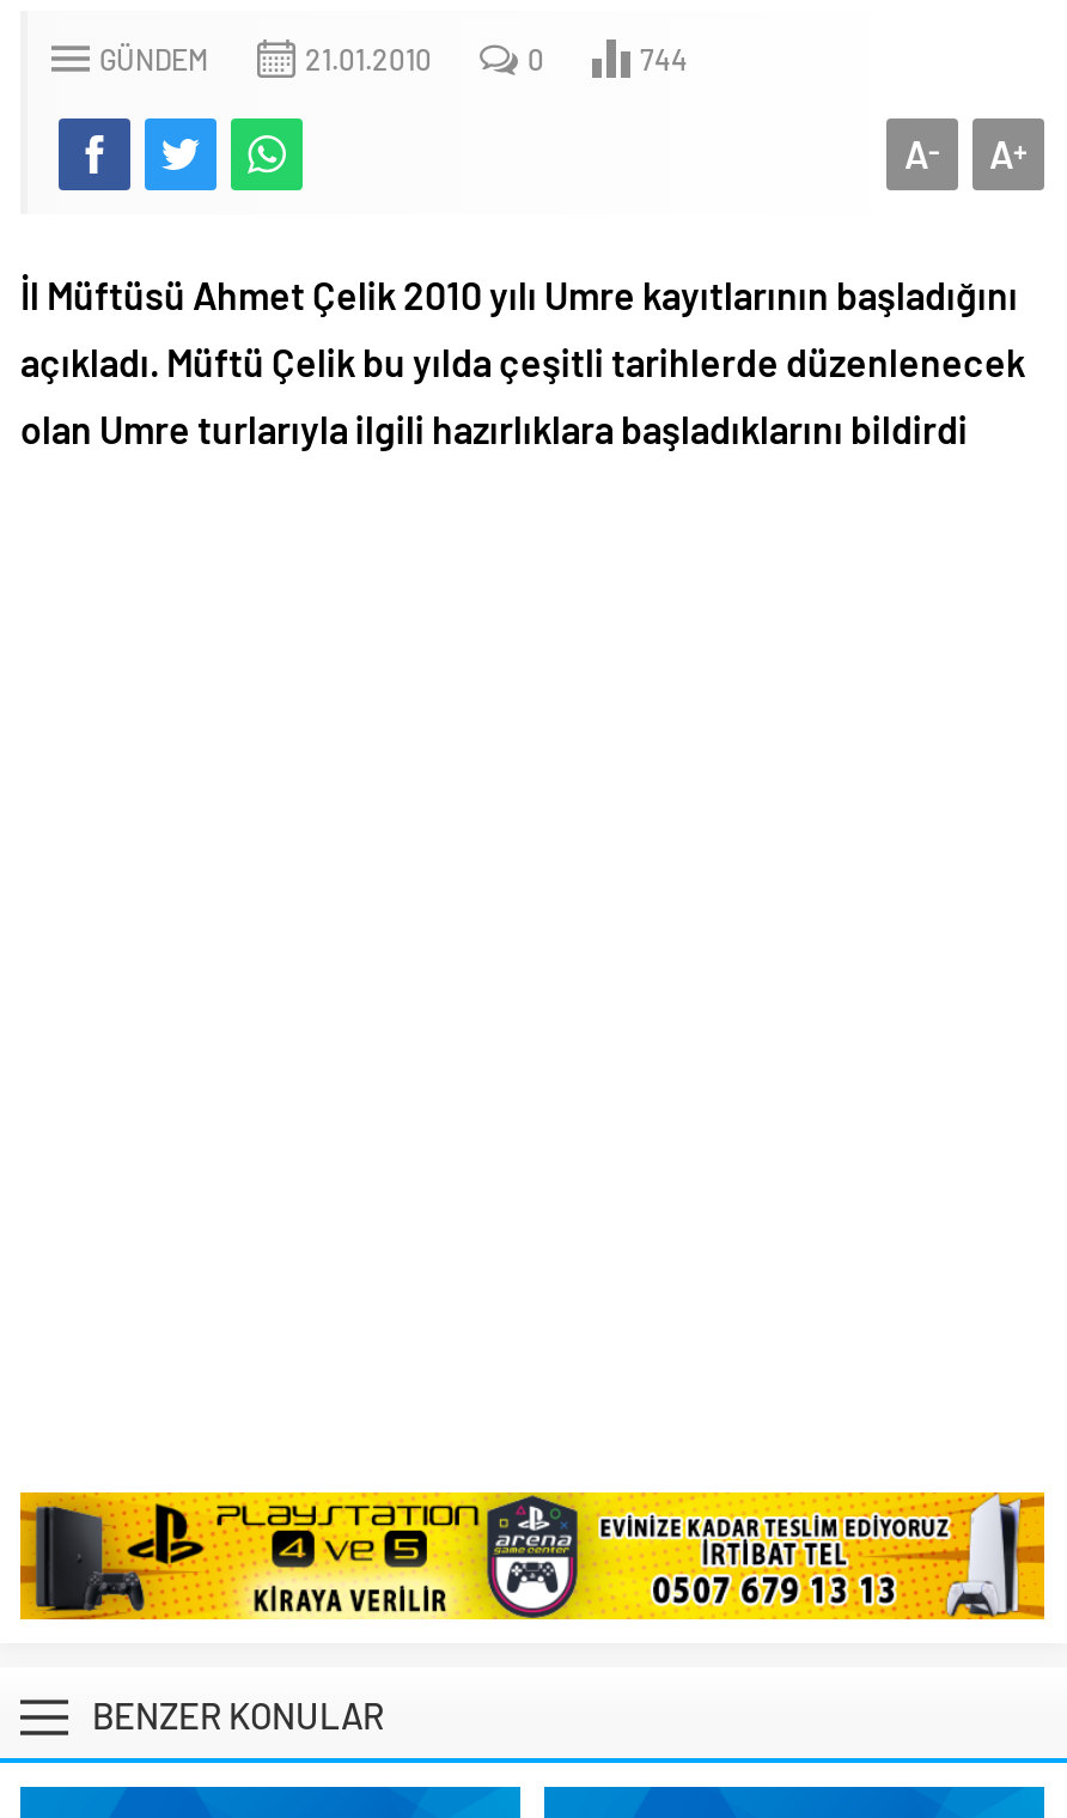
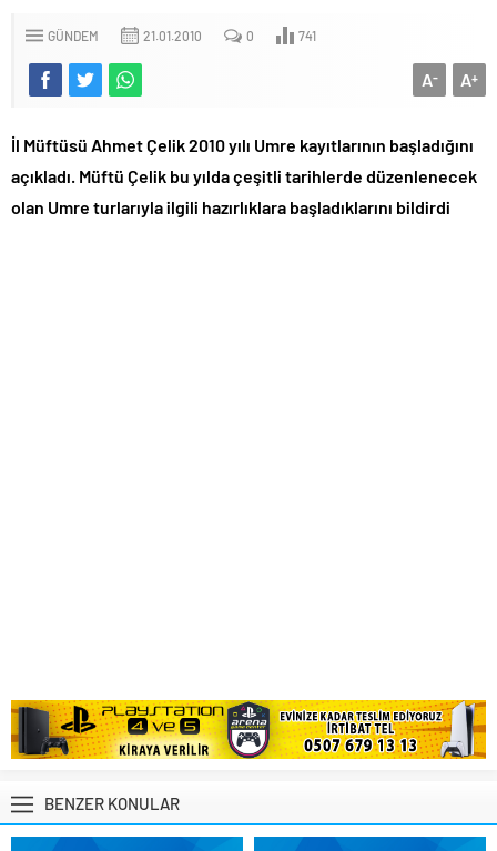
- 744
+ 741
